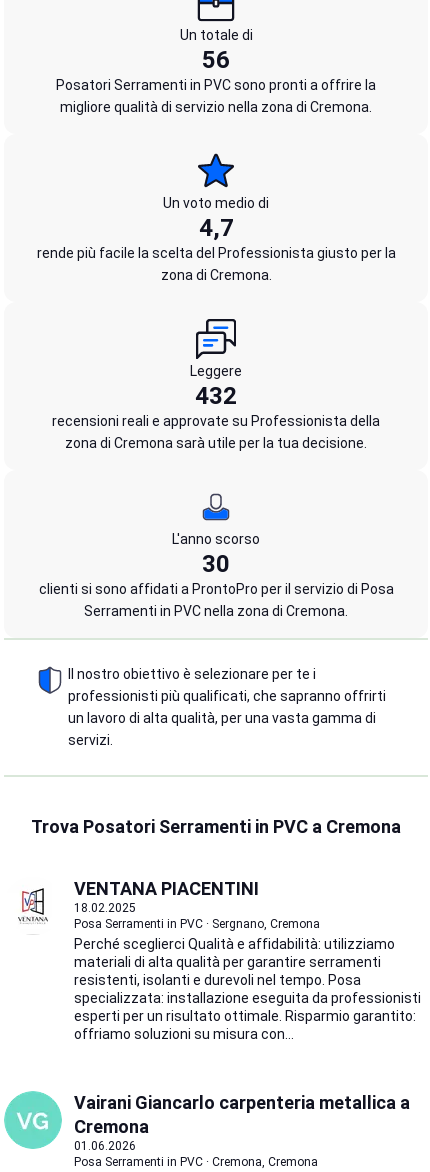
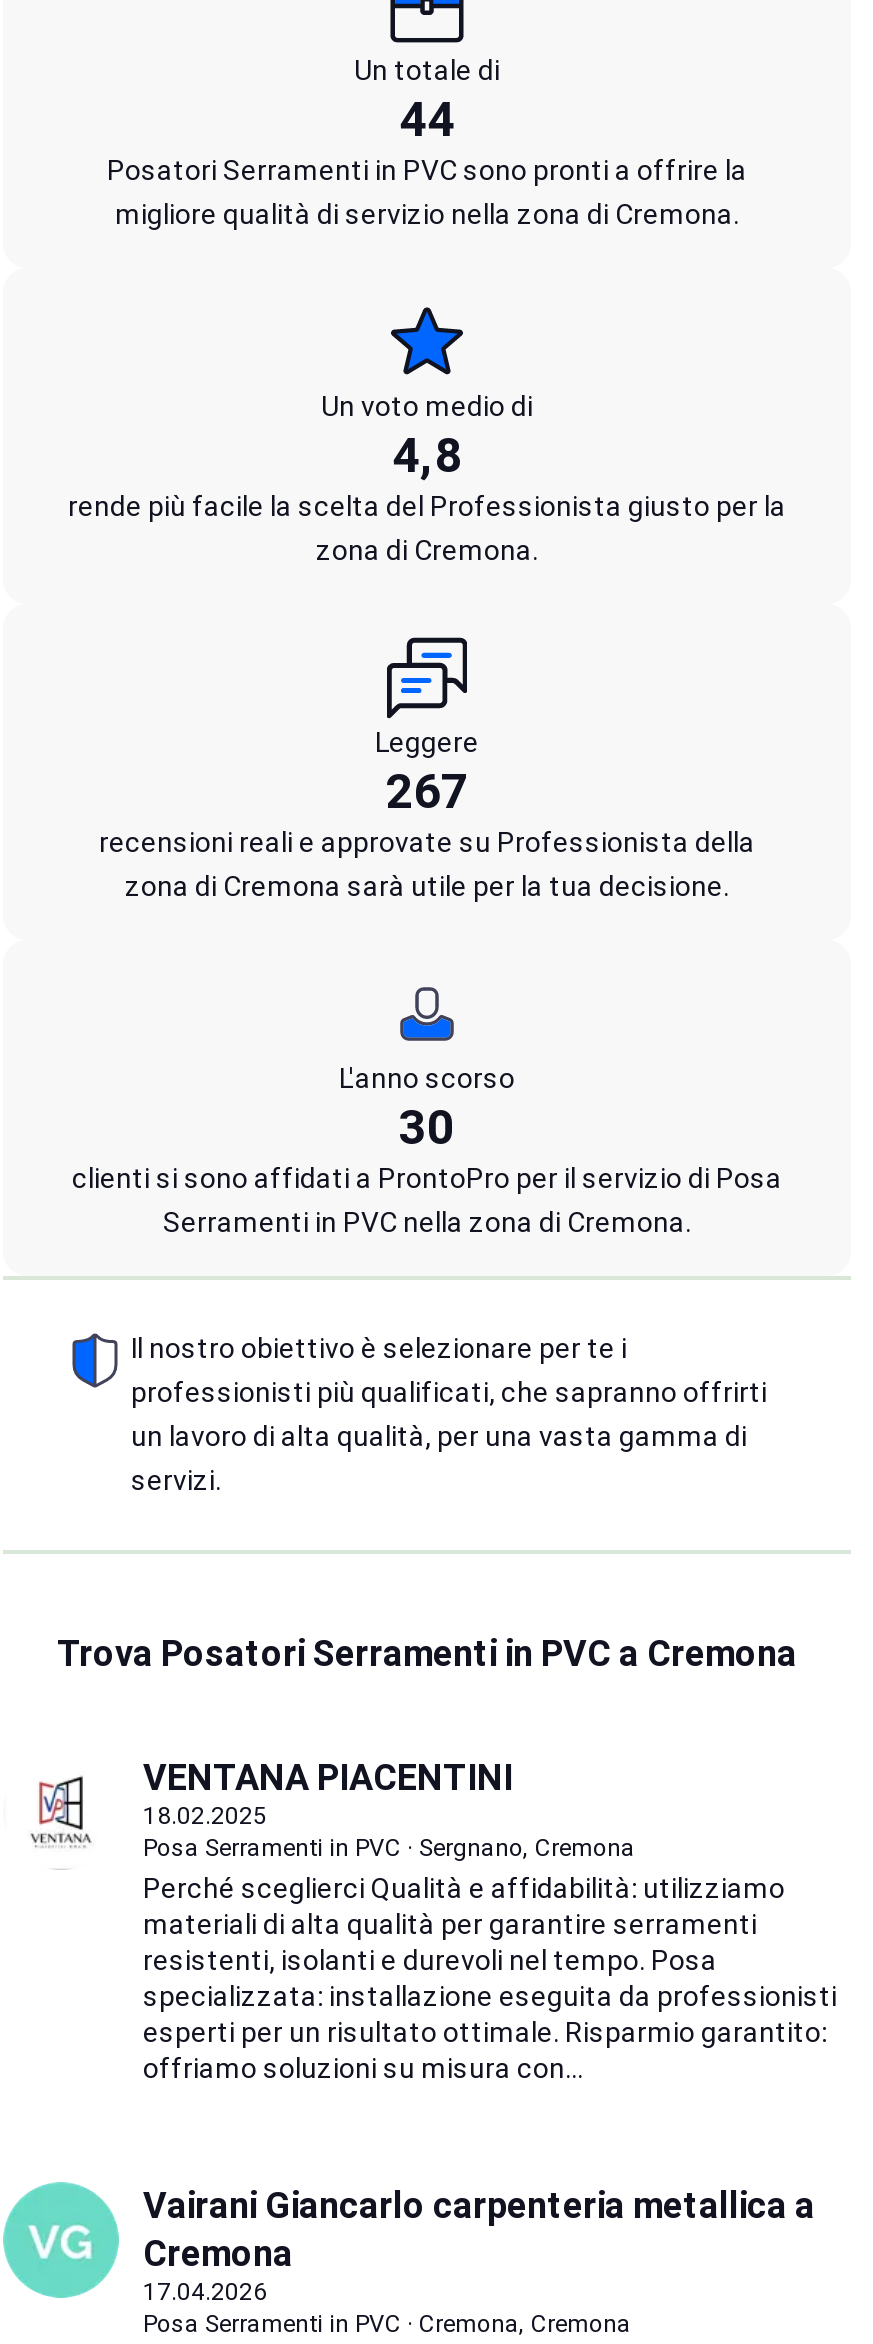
- 56
+ 44

- 4,7
+ 4,8

- 432
+ 267

- 01.06.2026
+ 17.04.2026
